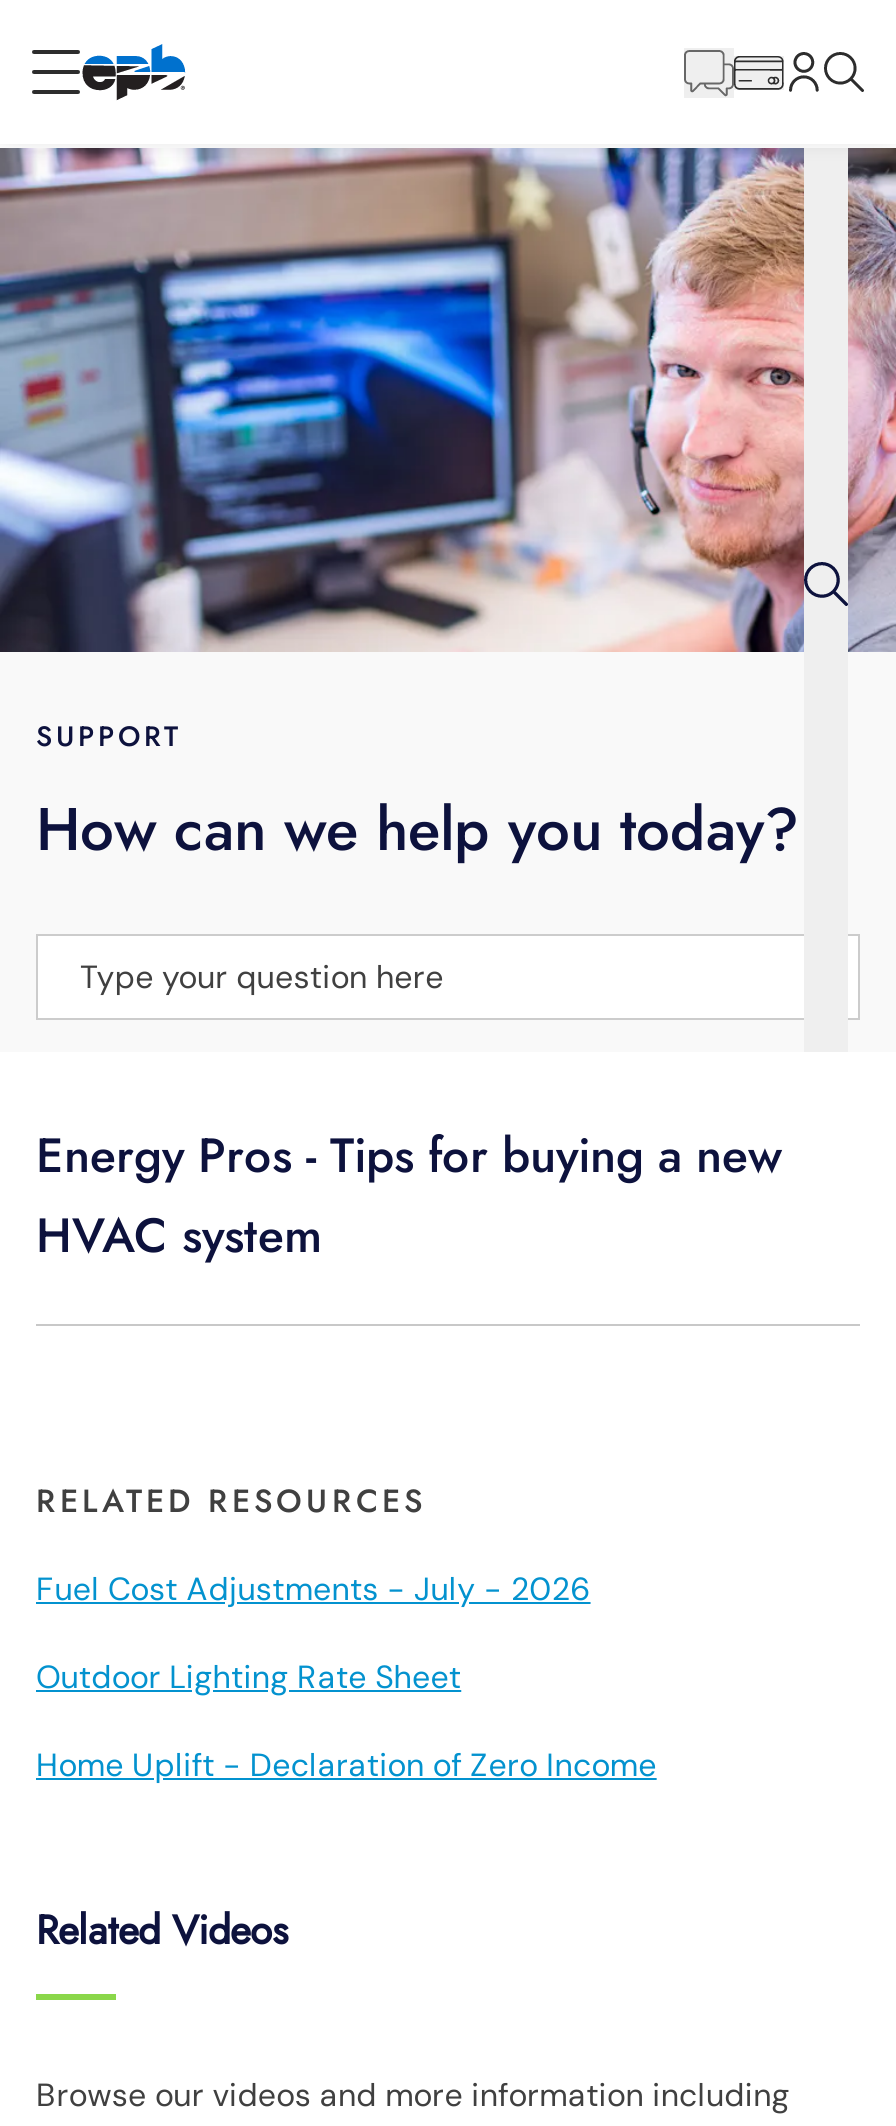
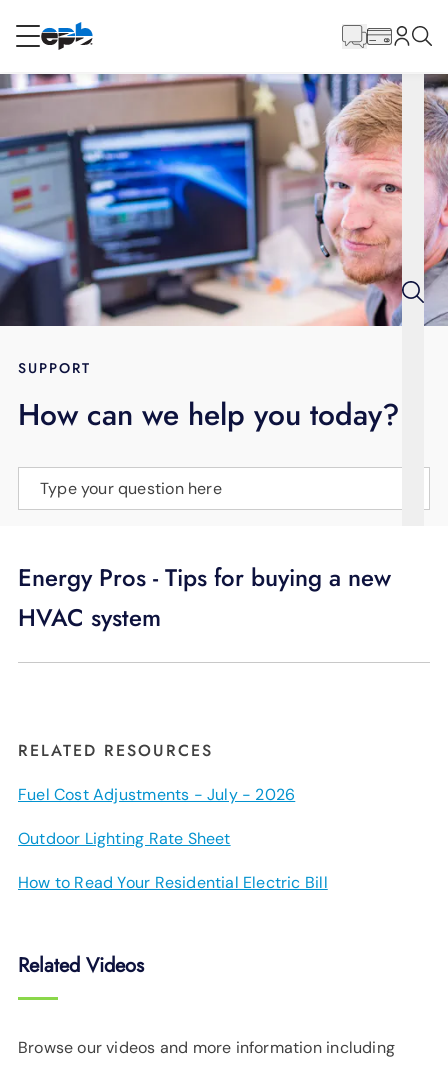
- Home Uplift - Declaration of Zero Income
+ How to Read Your Residential Electric Bill
